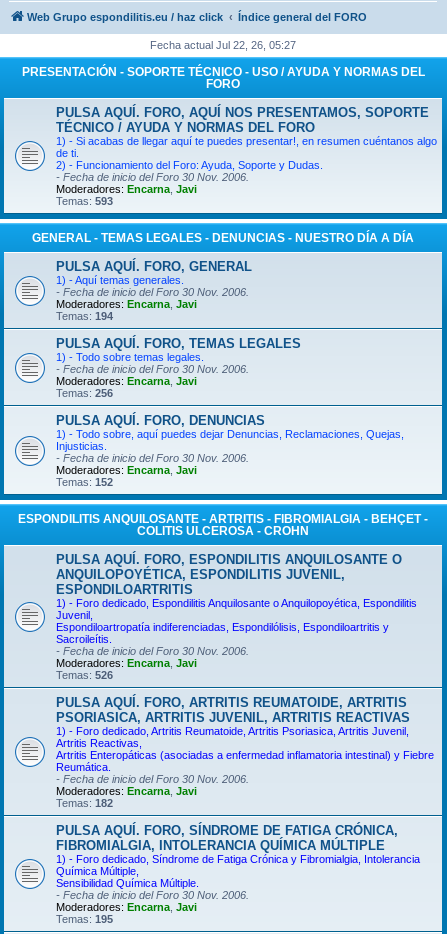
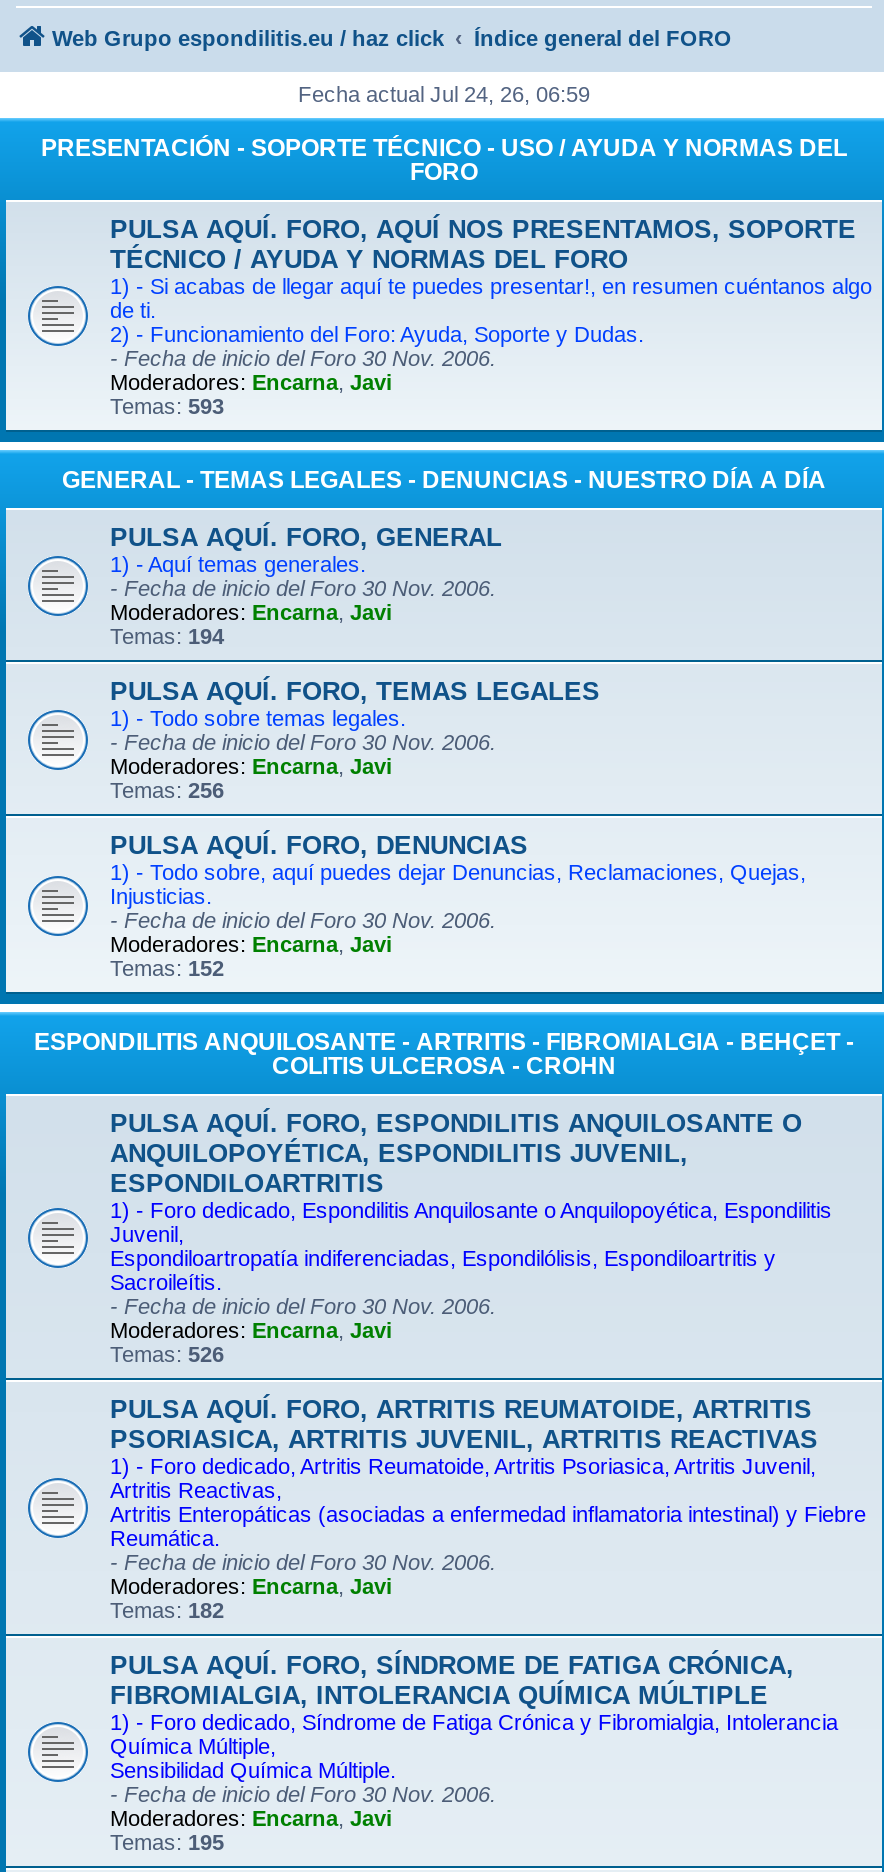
- Fecha actual Jul 22, 26, 05:27
+ Fecha actual Jul 24, 26, 06:59
